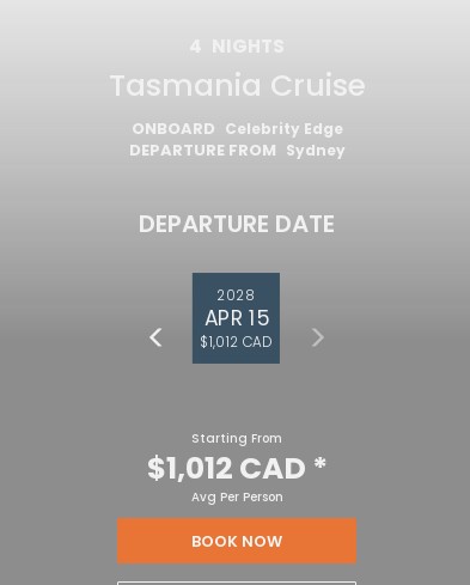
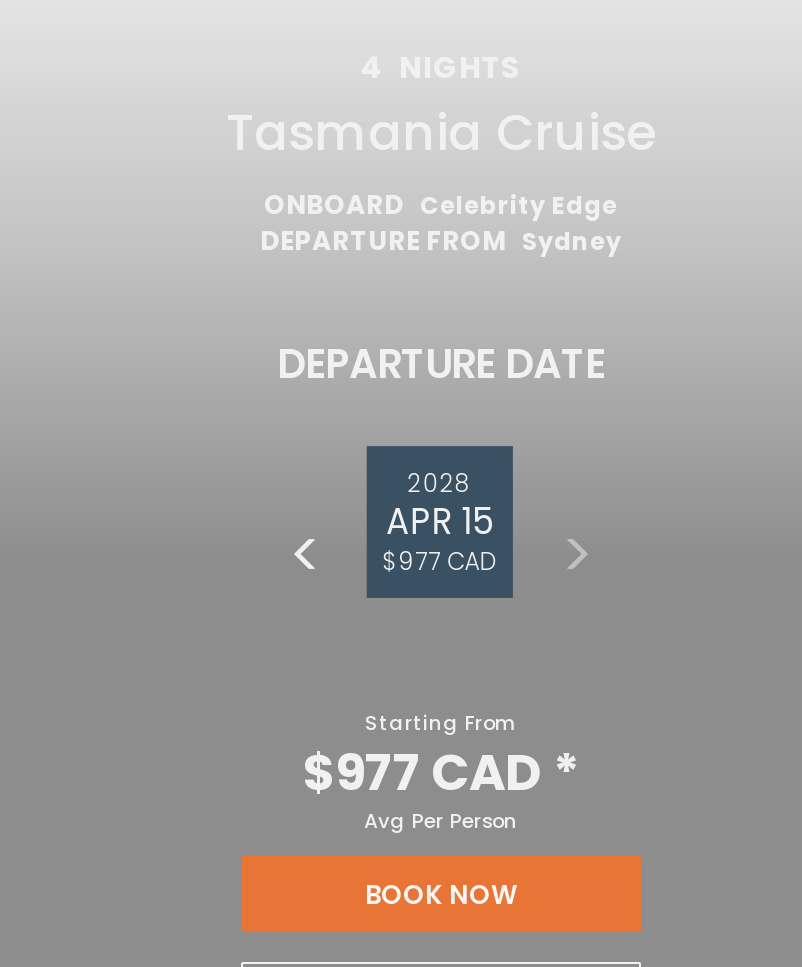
- $1,012 CAD
+ $977 CAD

- $1,012 CAD *
+ $977 CAD *
